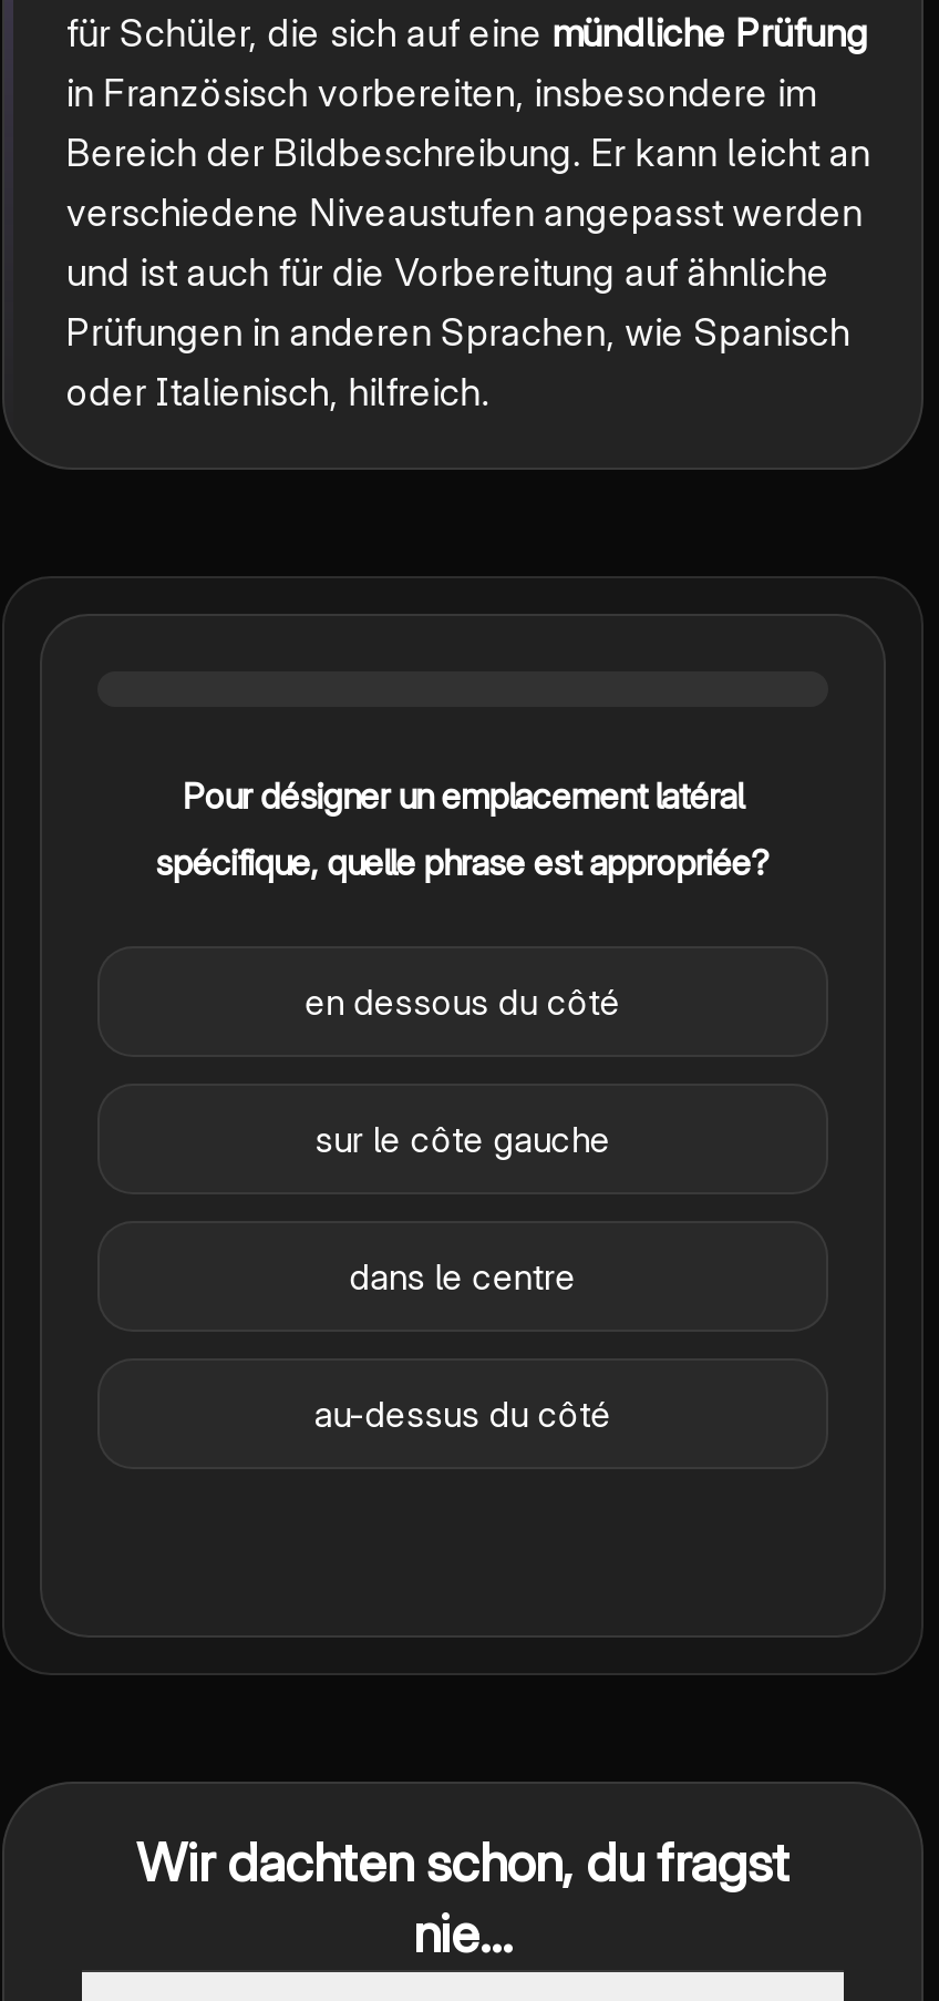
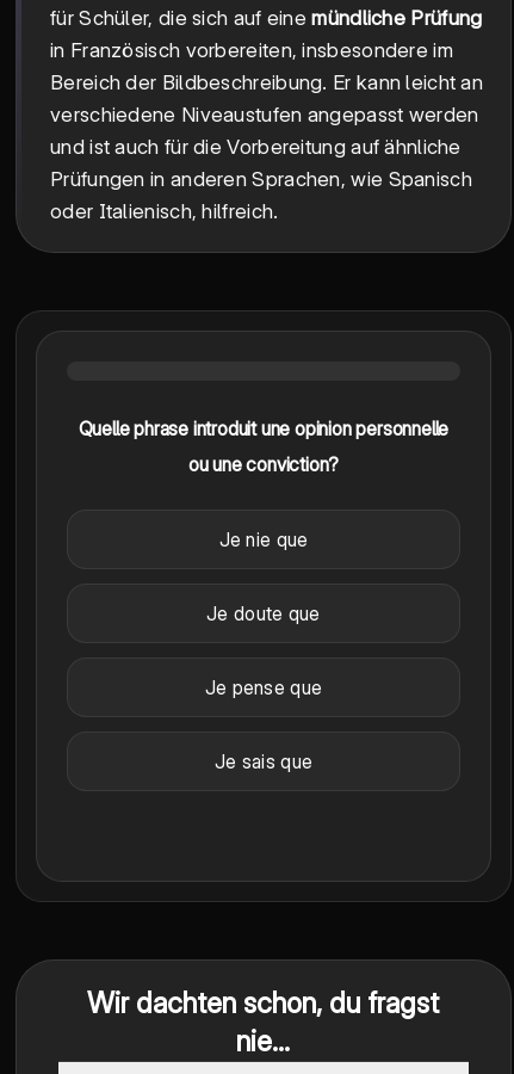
- Pour désigner un emplacement latéral
+ Quelle phrase introduit une opinion personnelle

- spécifique, quelle phrase est appropriée?
+ ou une conviction?

- en dessous du côté
+ Je nie que

- sur le côte gauche
+ Je doute que

- dans le centre
+ Je pense que

- au-dessus du côté
+ Je sais que
